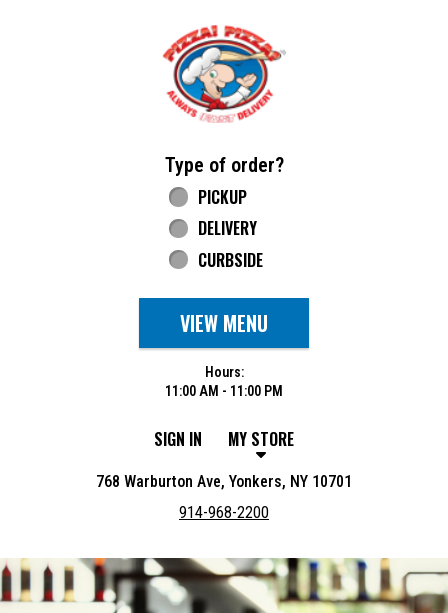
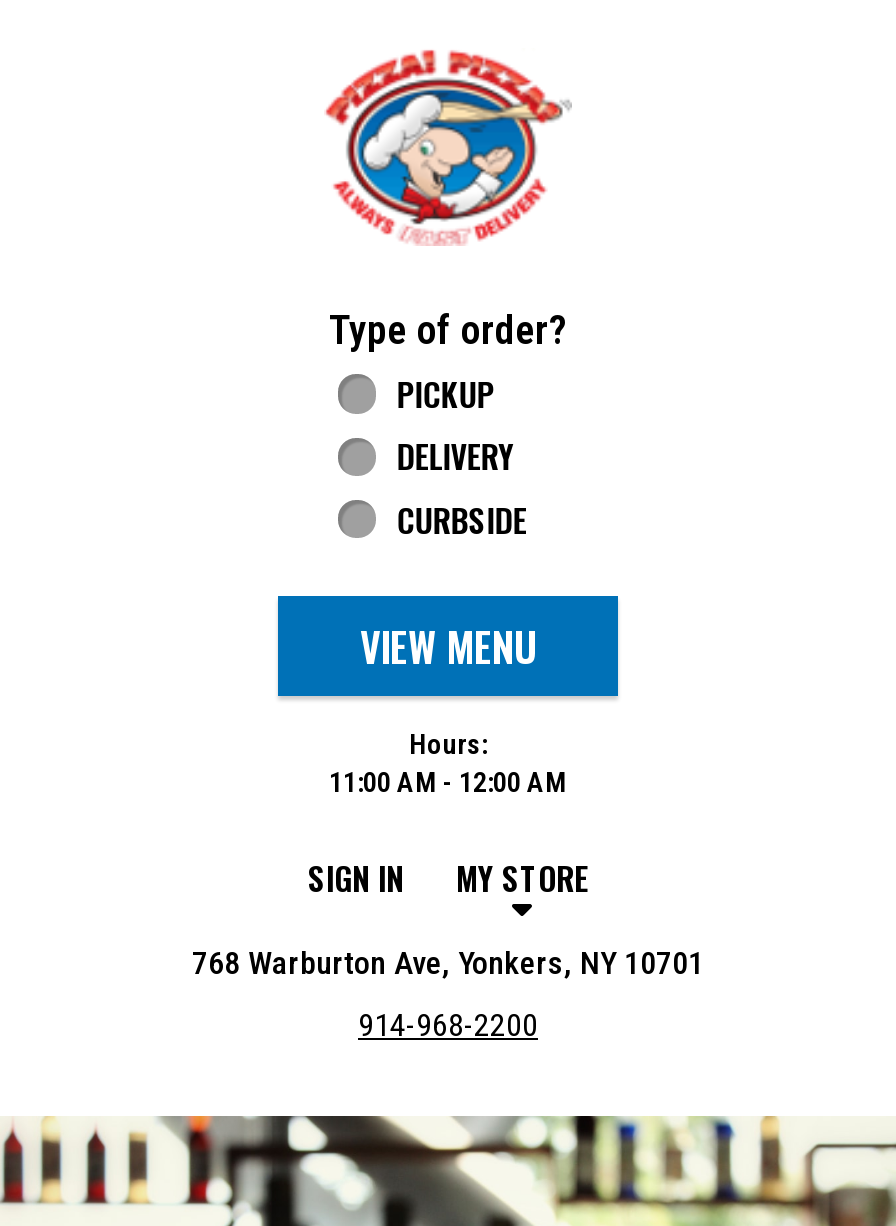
- 11:00 AM - 11:00 PM
+ 11:00 AM - 12:00 AM
